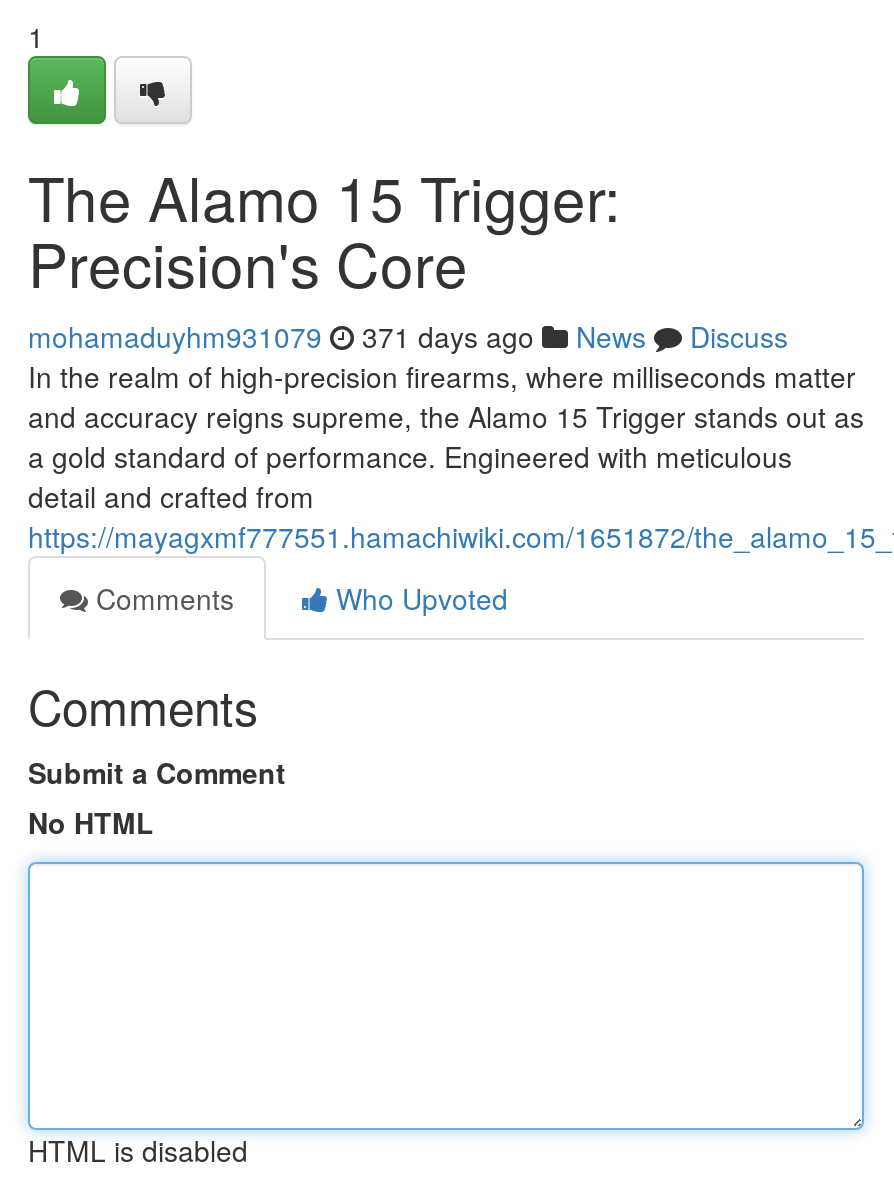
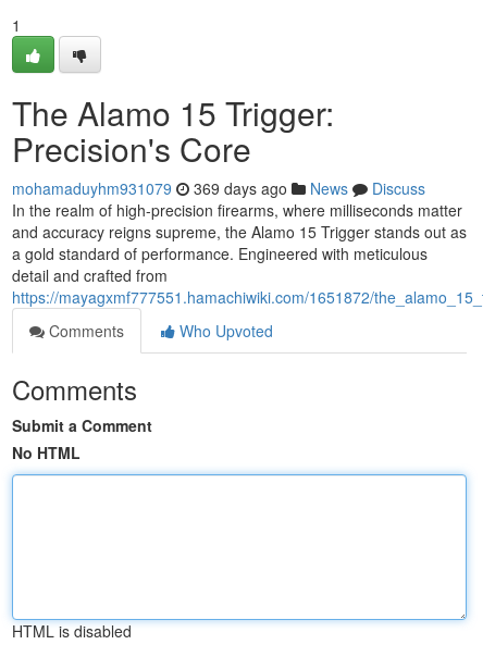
- mohamaduyhm931079 371 days ago News Discuss
+ mohamaduyhm931079 369 days ago News Discuss
